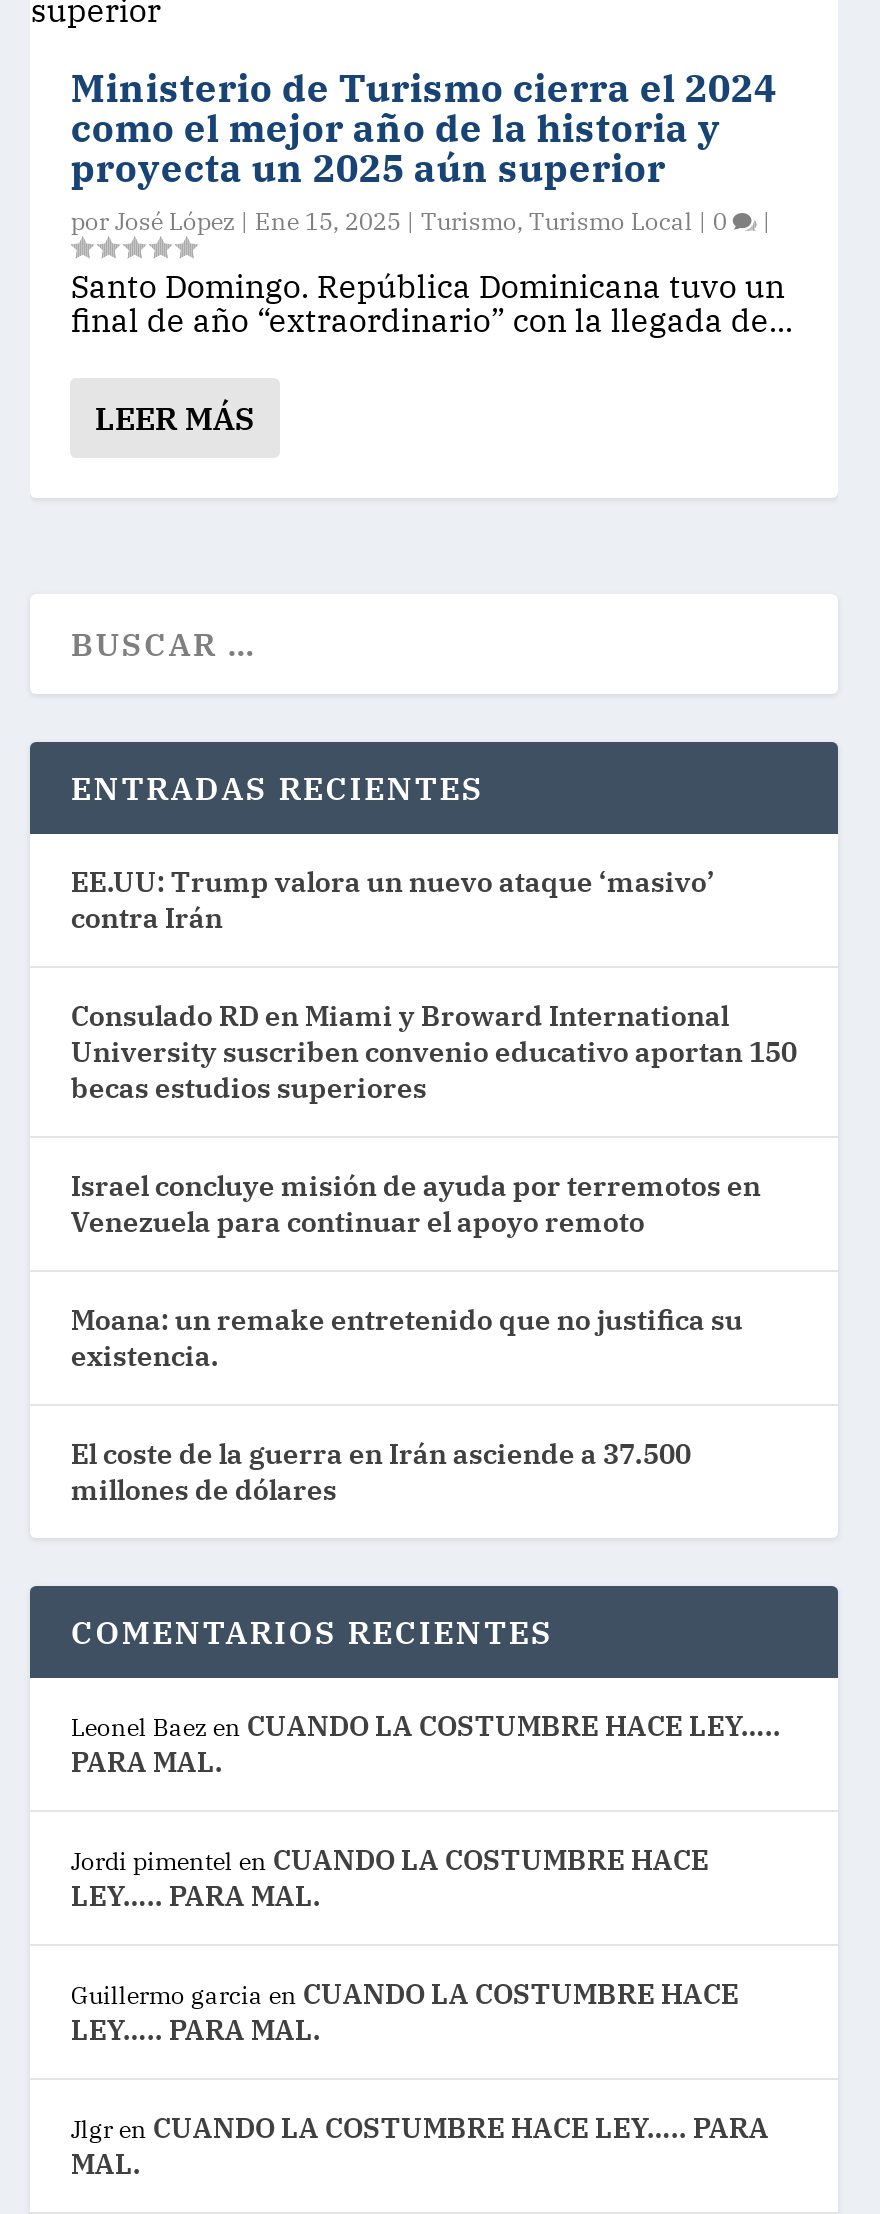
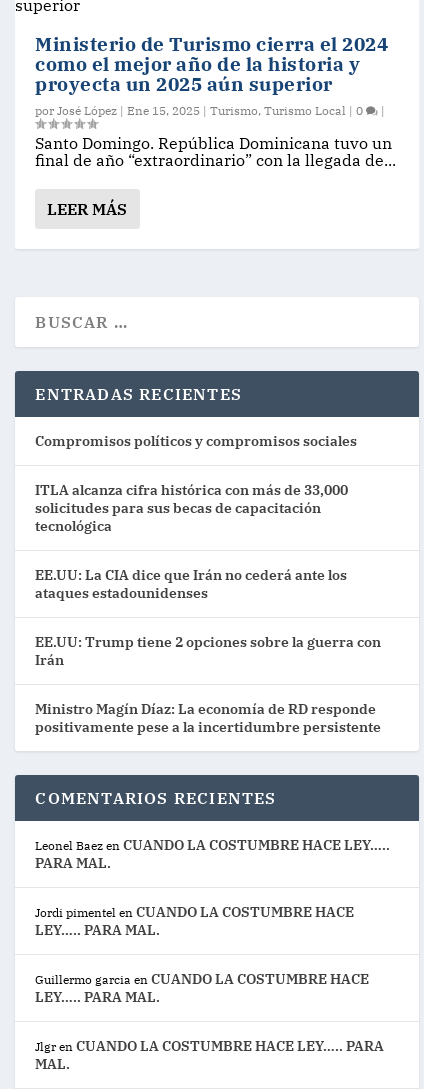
- EE.UU: Trump valora un nuevo ataque ‘masivo’
- contra Irán
+ Compromisos políticos y compromisos sociales

- Consulado RD en Miami y Broward International
- University suscriben convenio educativo aportan 150
- becas estudios superiores
+ ITLA alcanza cifra histórica con más de 33,000
+ solicitudes para sus becas de capacitación
+ tecnológica

- Israel concluye misión de ayuda por terremotos en
- Venezuela para continuar el apoyo remoto
+ EE.UU: La CIA dice que Irán no cederá ante los
+ ataques estadounidenses

- Moana: un remake entretenido que no justifica su
- existencia.
+ EE.UU: Trump tiene 2 opciones sobre la guerra con
+ Irán

- El coste de la guerra en Irán asciende a 37.500
- millones de dólares
+ Ministro Magín Díaz: La economía de RD responde
+ positivamente pese a la incertidumbre persistente
